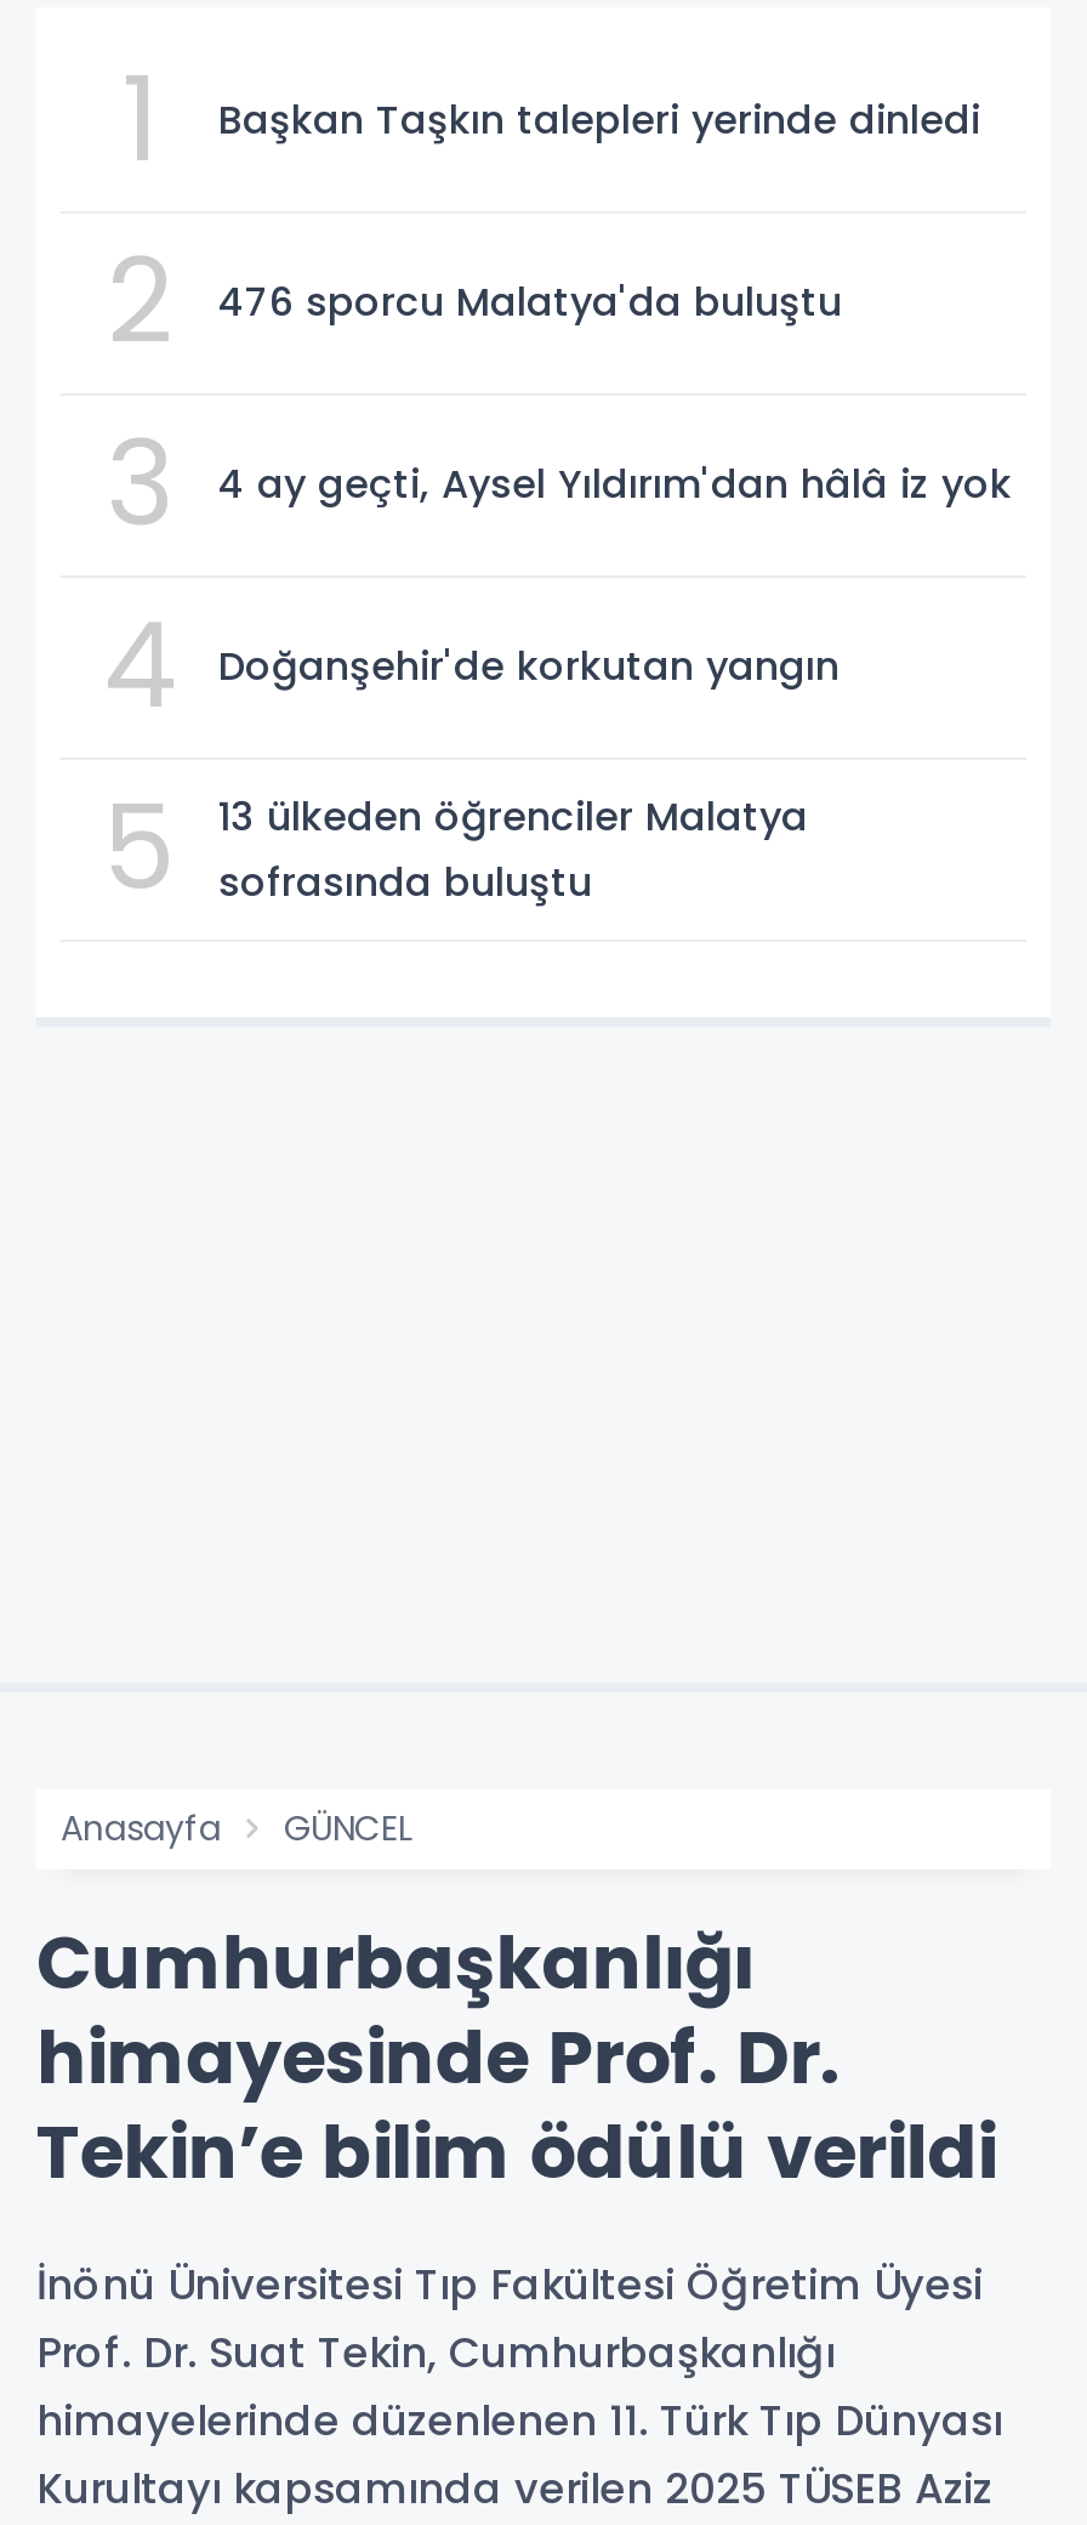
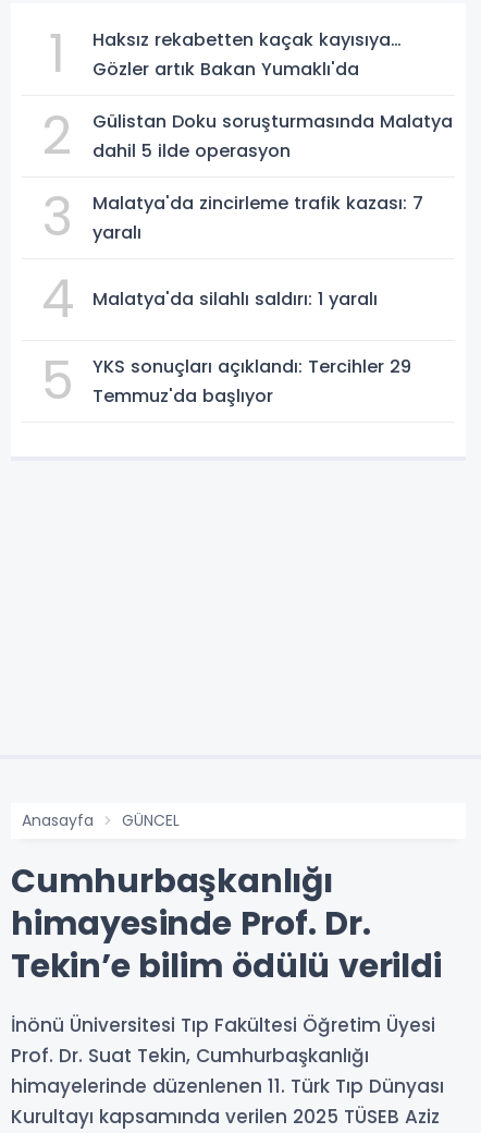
- Başkan Taşkın talepleri yerinde dinledi
+ Haksız rekabetten kaçak kayısıya…
+ Gözler artık Bakan Yumaklı'da

- 476 sporcu Malatya'da buluştu
+ Gülistan Doku soruşturmasında Malatya
+ dahil 5 ilde operasyon

- 4 ay geçti, Aysel Yıldırım'dan hâlâ iz yok
+ Malatya'da zincirleme trafik kazası: 7
+ yaralı

- Doğanşehir'de korkutan yangın
+ Malatya'da silahlı saldırı: 1 yaralı

- 13 ülkeden öğrenciler Malatya
- sofrasında buluştu
+ YKS sonuçları açıklandı: Tercihler 29
+ Temmuz'da başlıyor
